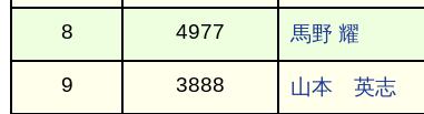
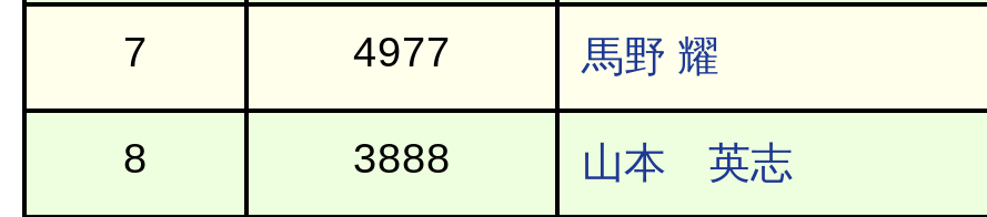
- 8
+ 7

- 9
+ 8
